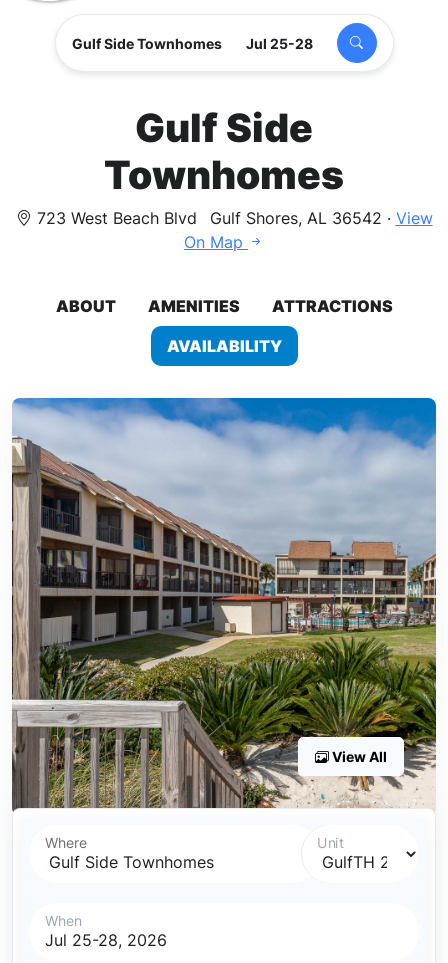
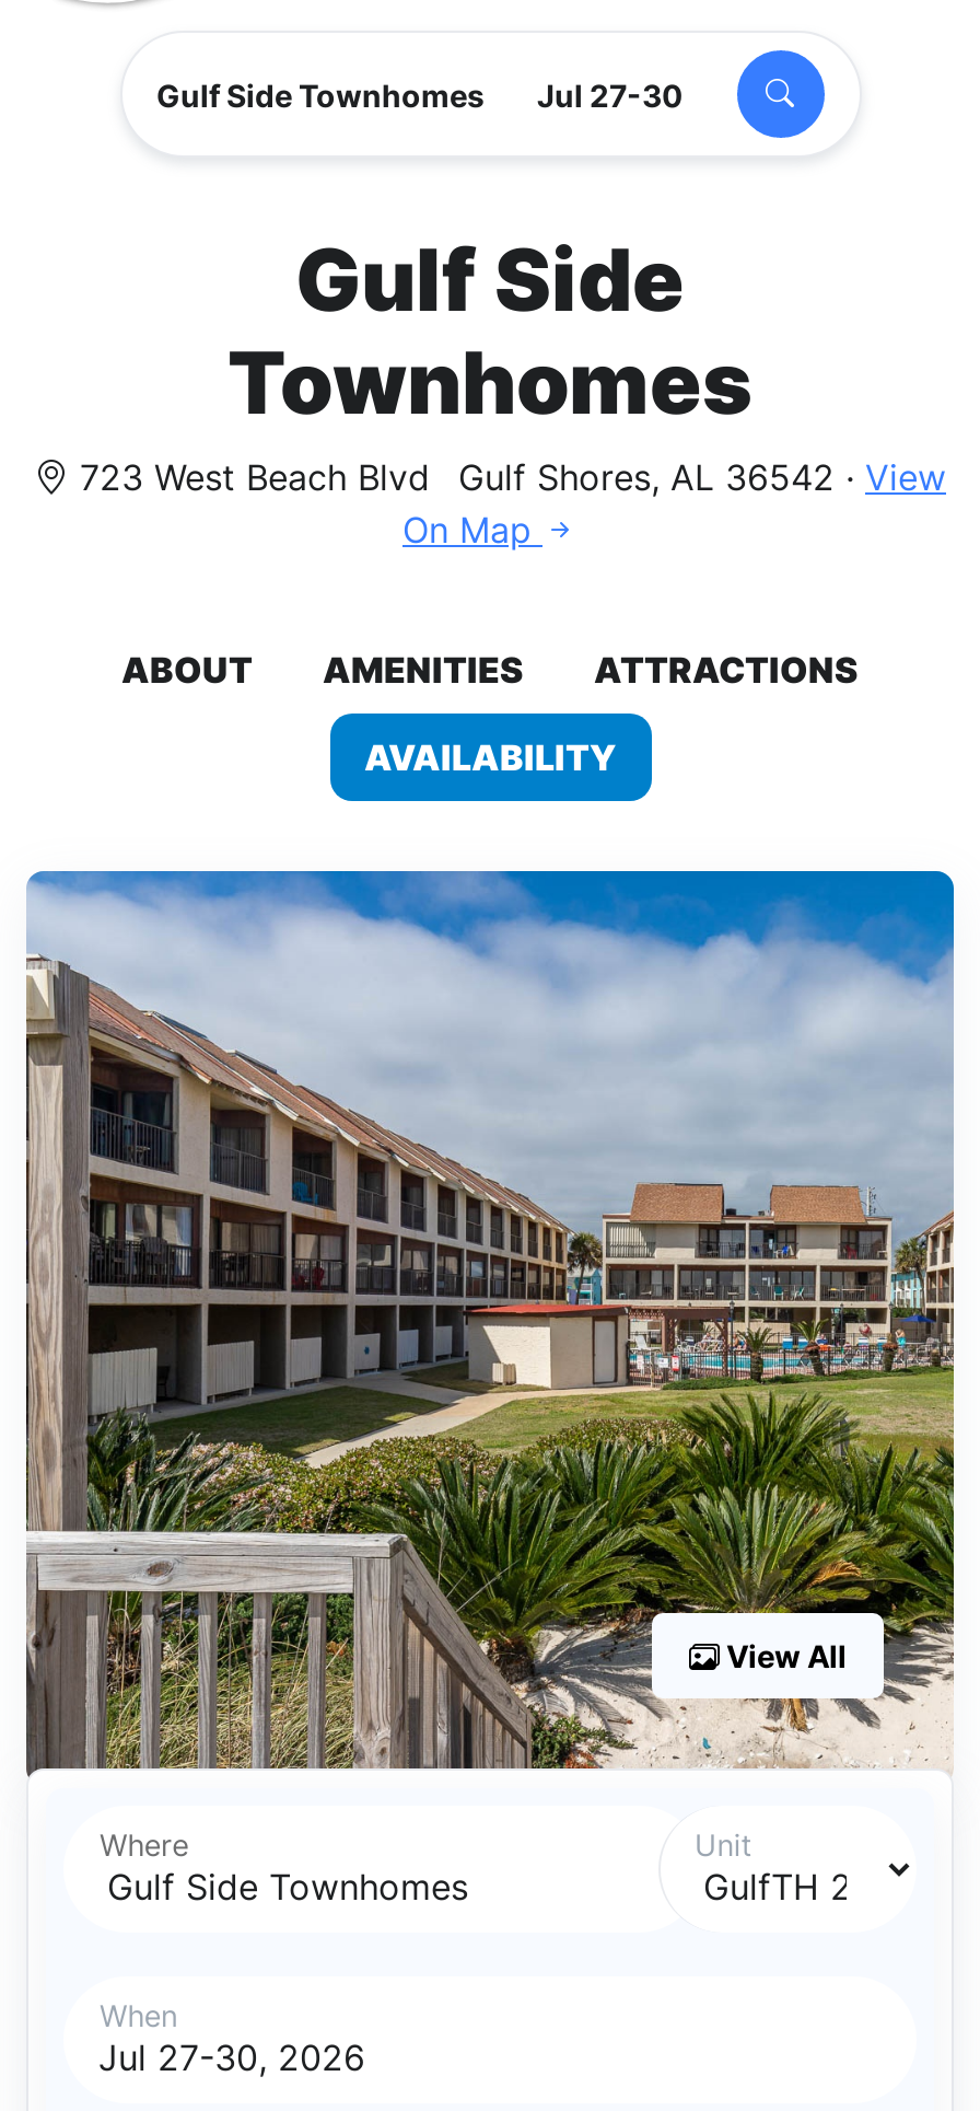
- Gulf Side Townhomes Jul 25-28
+ Gulf Side Townhomes Jul 27-30
